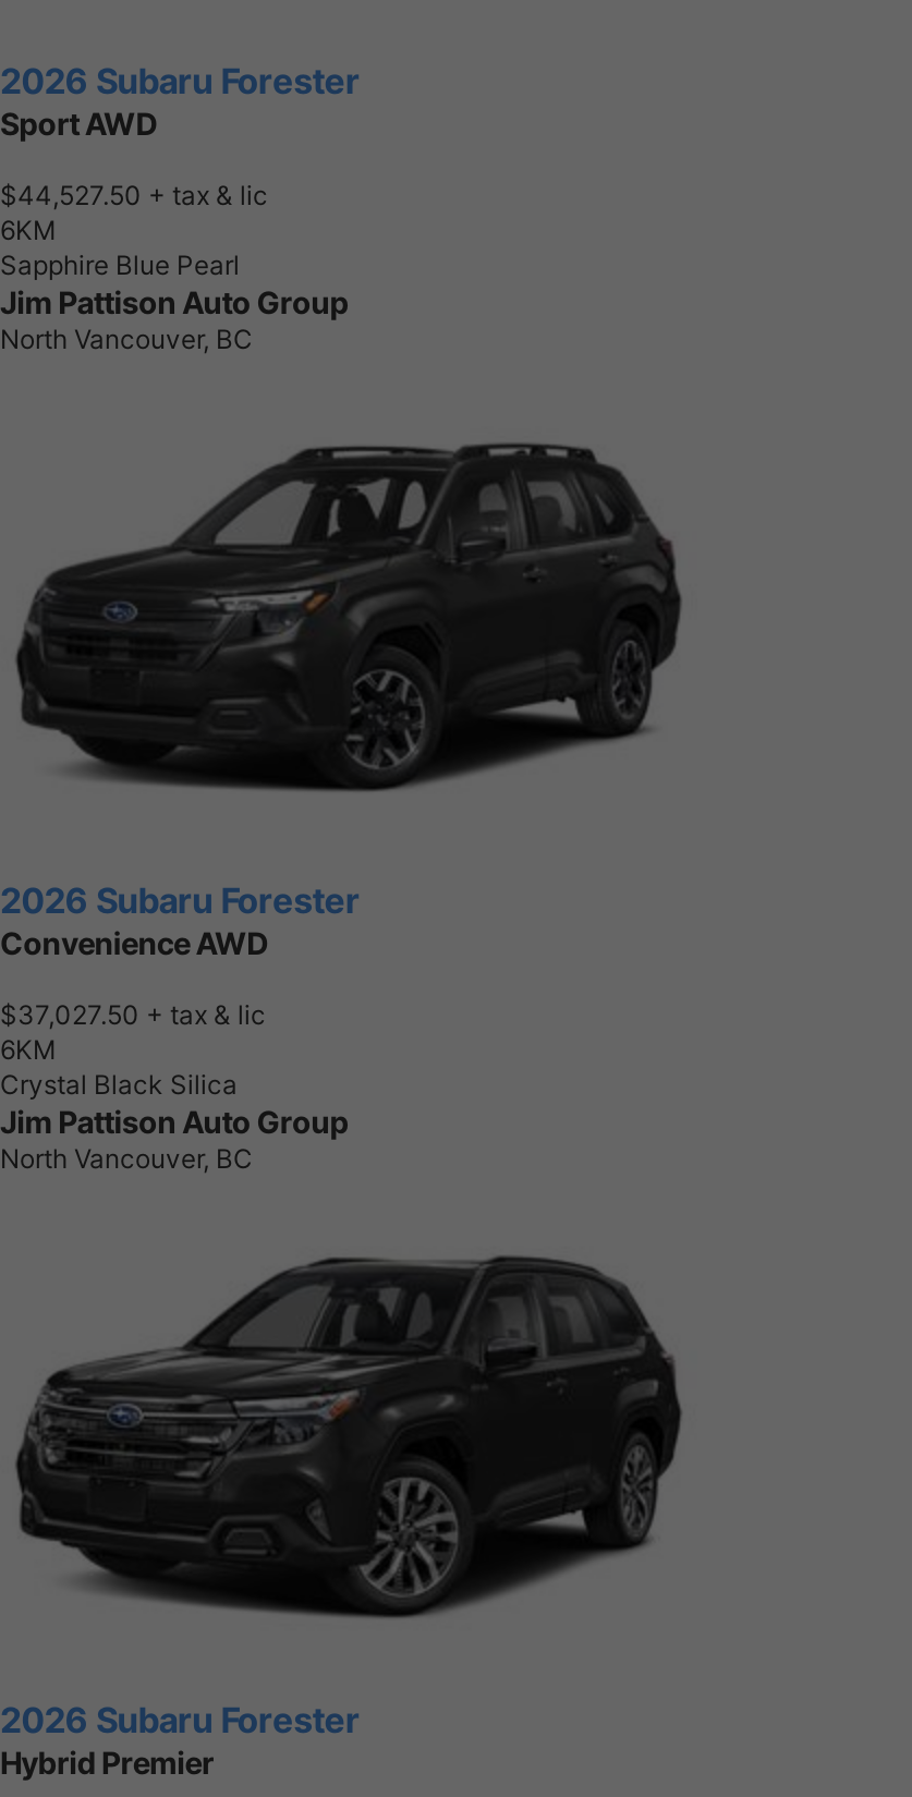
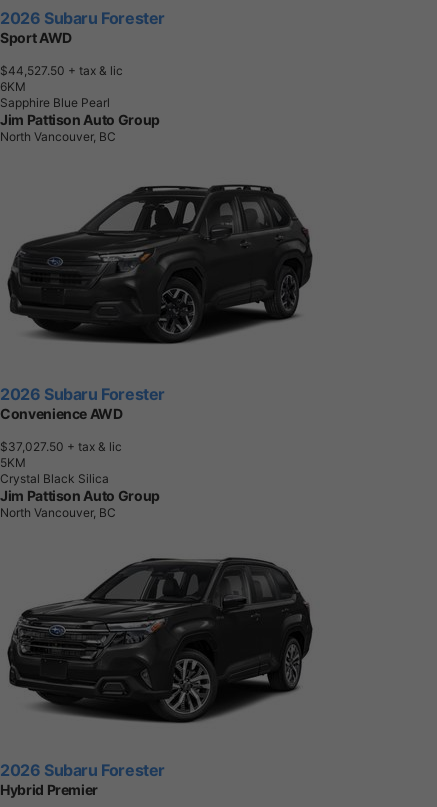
- 6KM
+ 5KM
